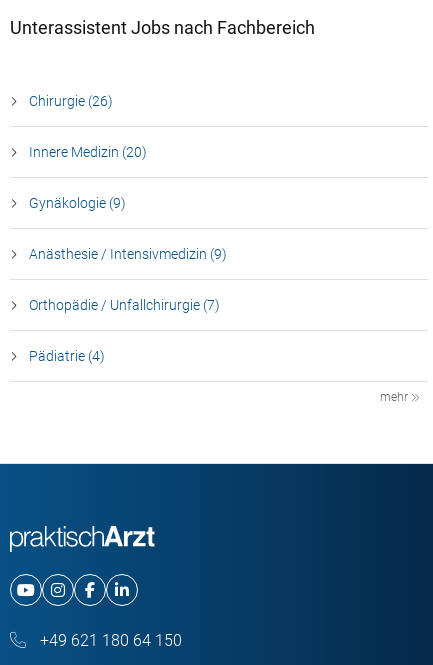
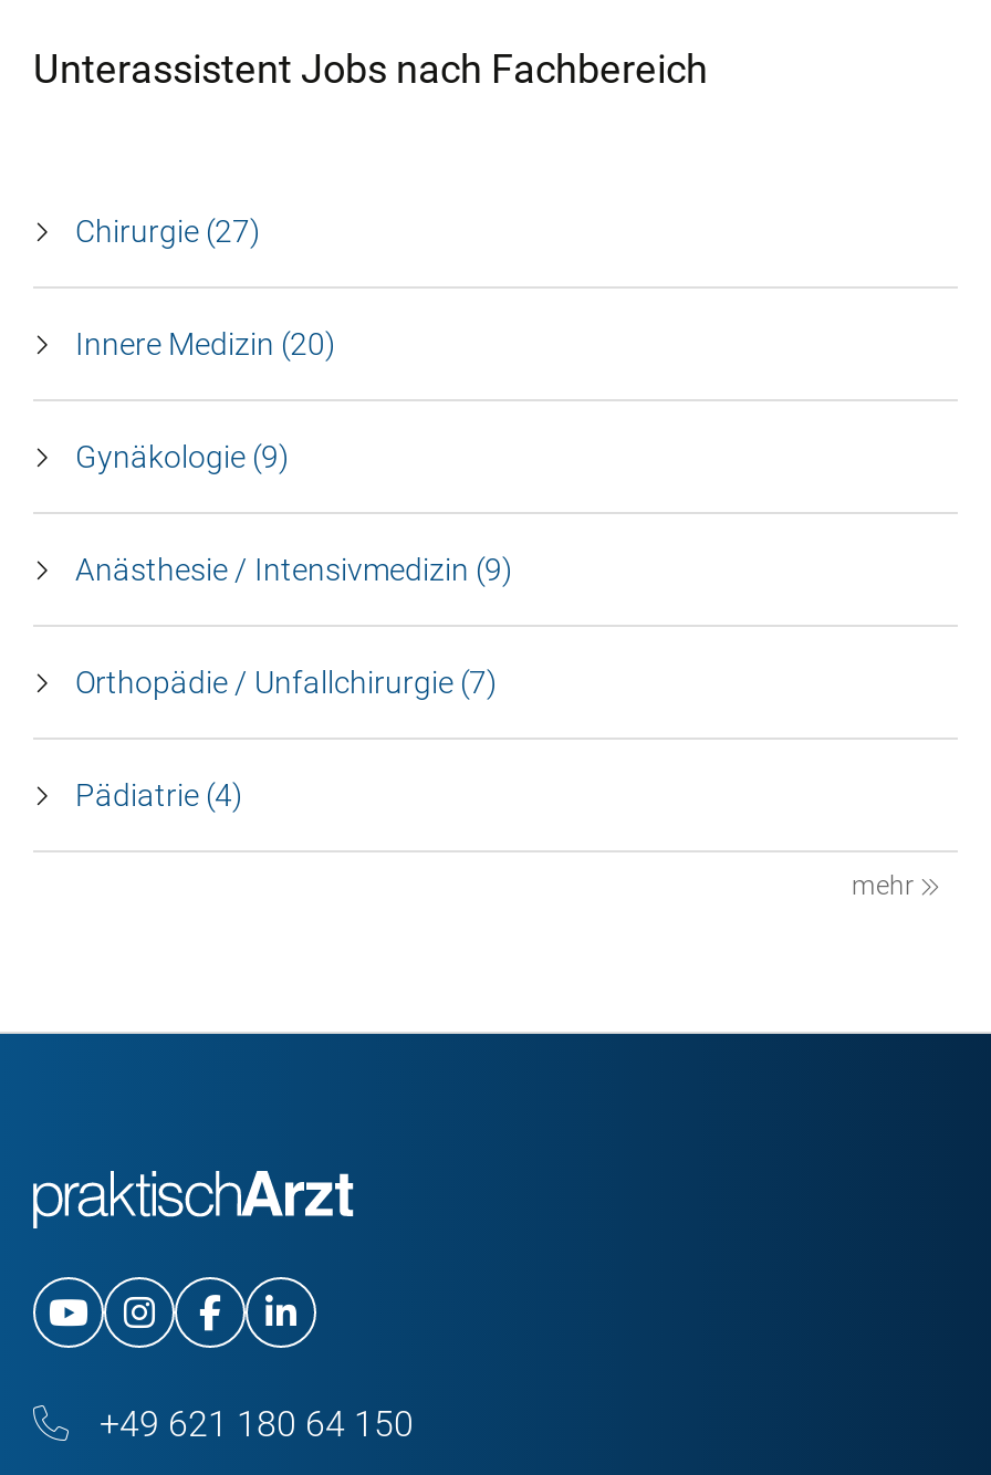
- Chirurgie (26)
+ Chirurgie (27)
